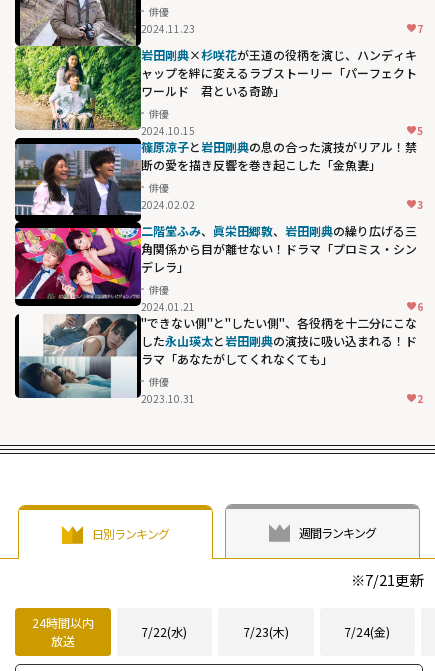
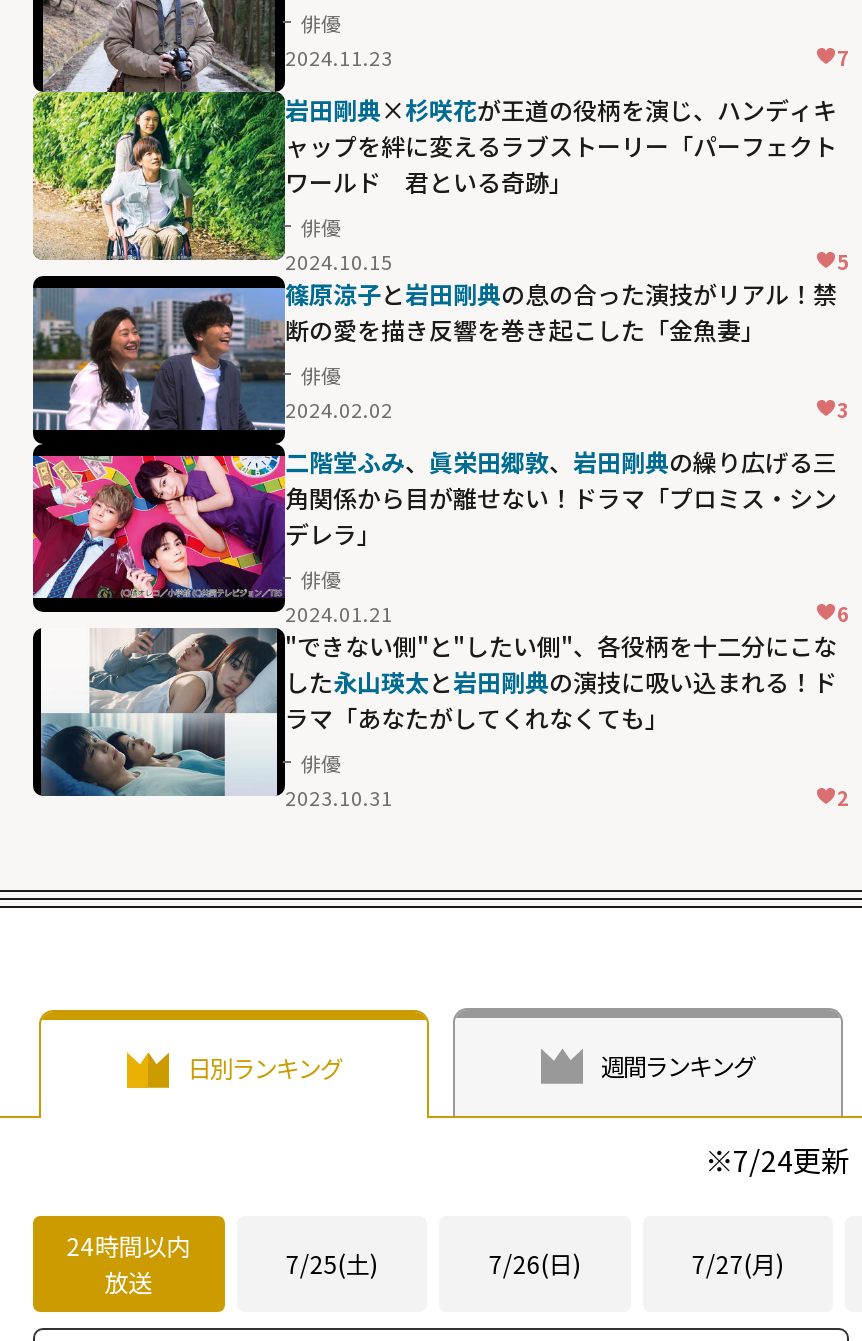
- ※7/21更新
+ ※7/24更新

- 7/22(水)
- 7/23(木)
- 7/24(金)
+ 7/25(土)
+ 7/26(日)
+ 7/27(月)
